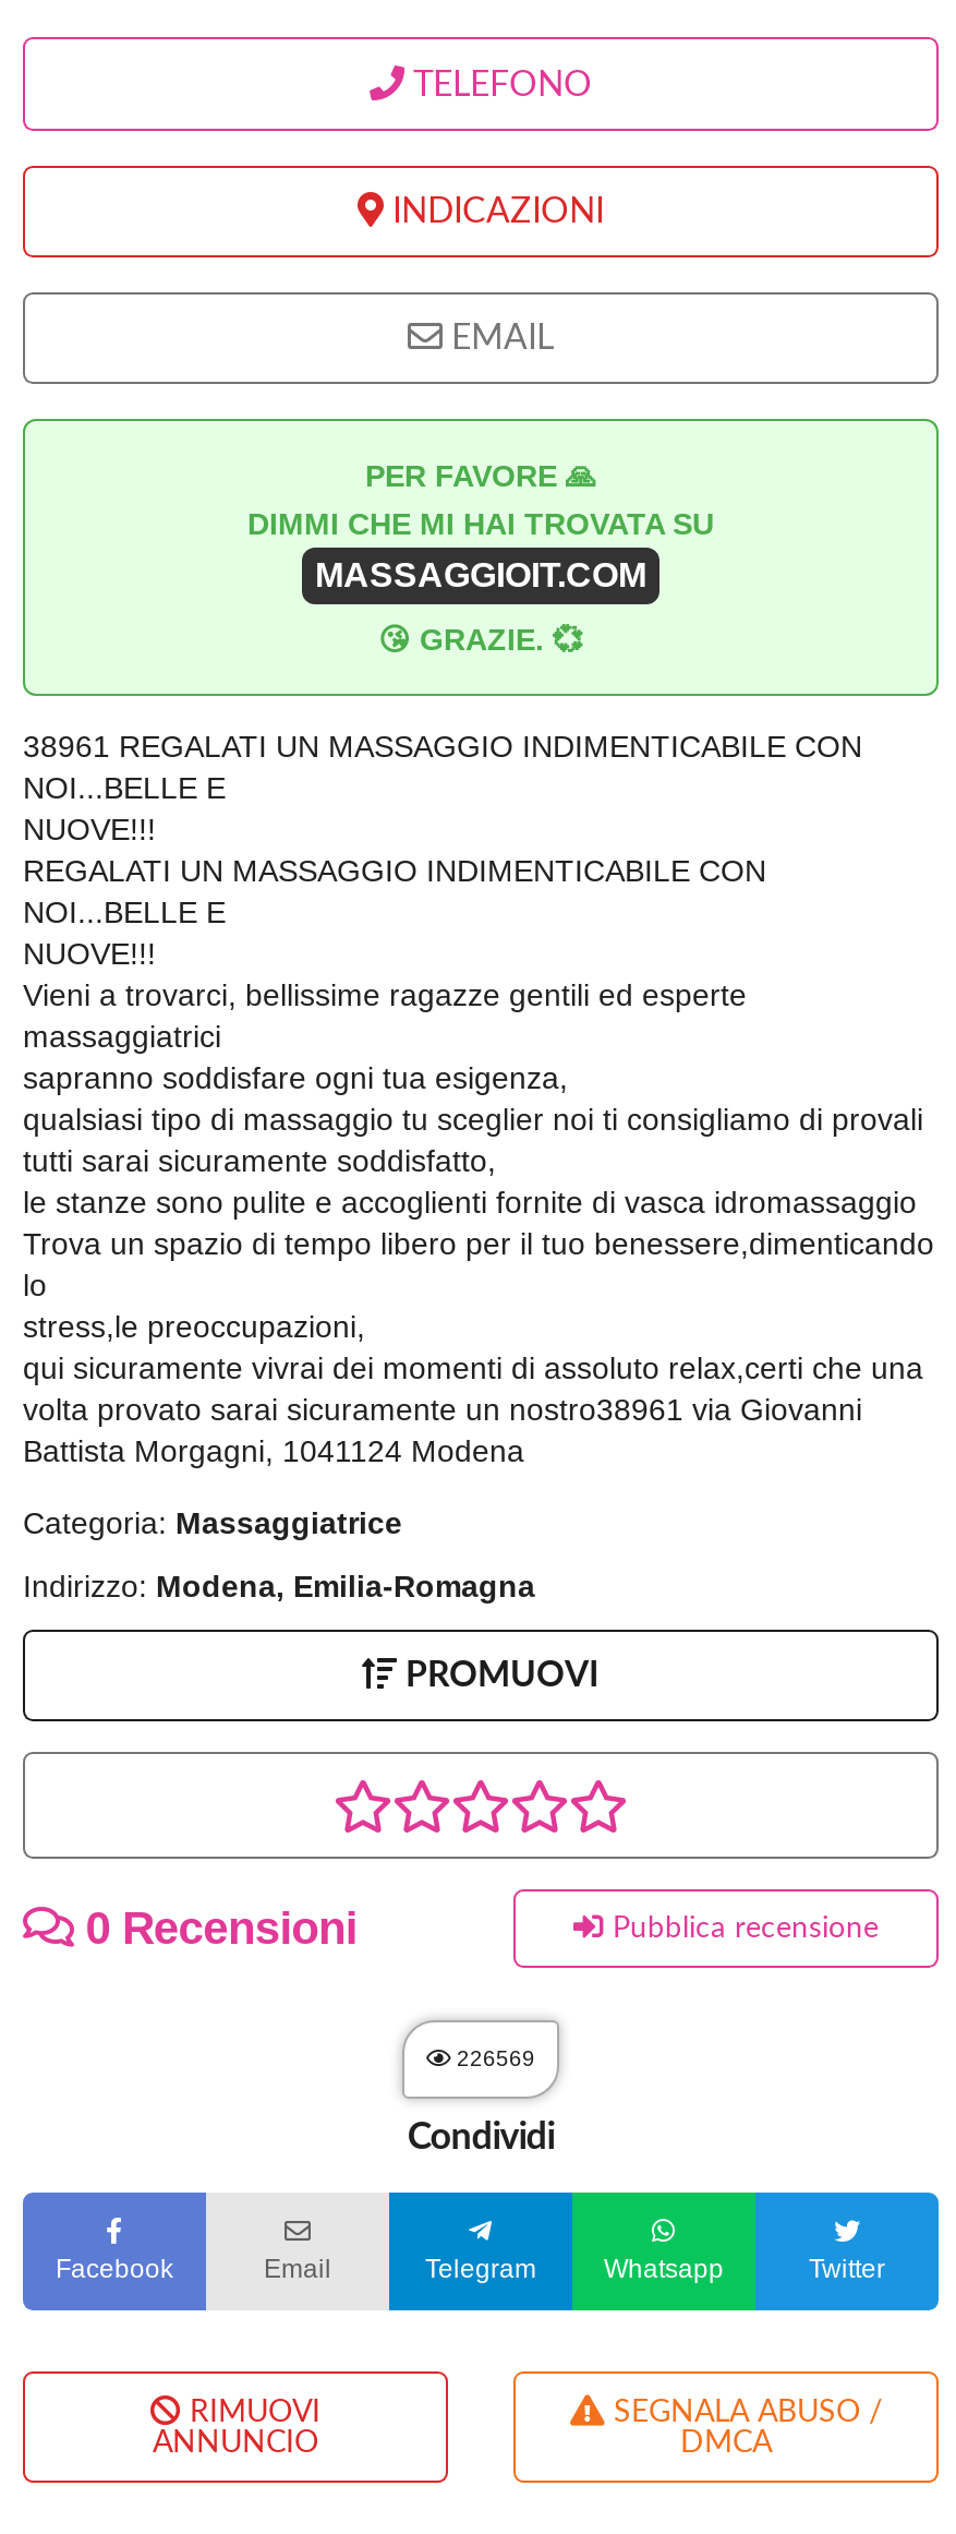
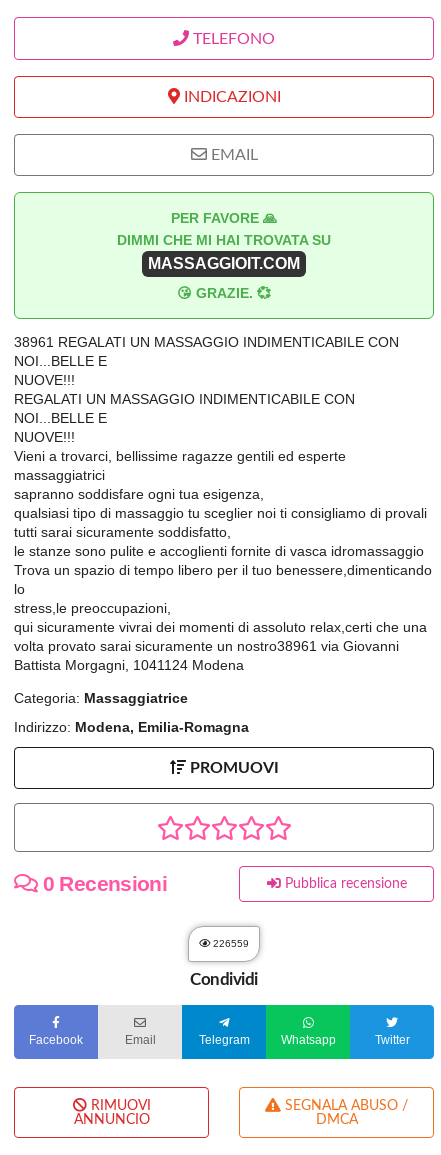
- 226569
+ 226559
